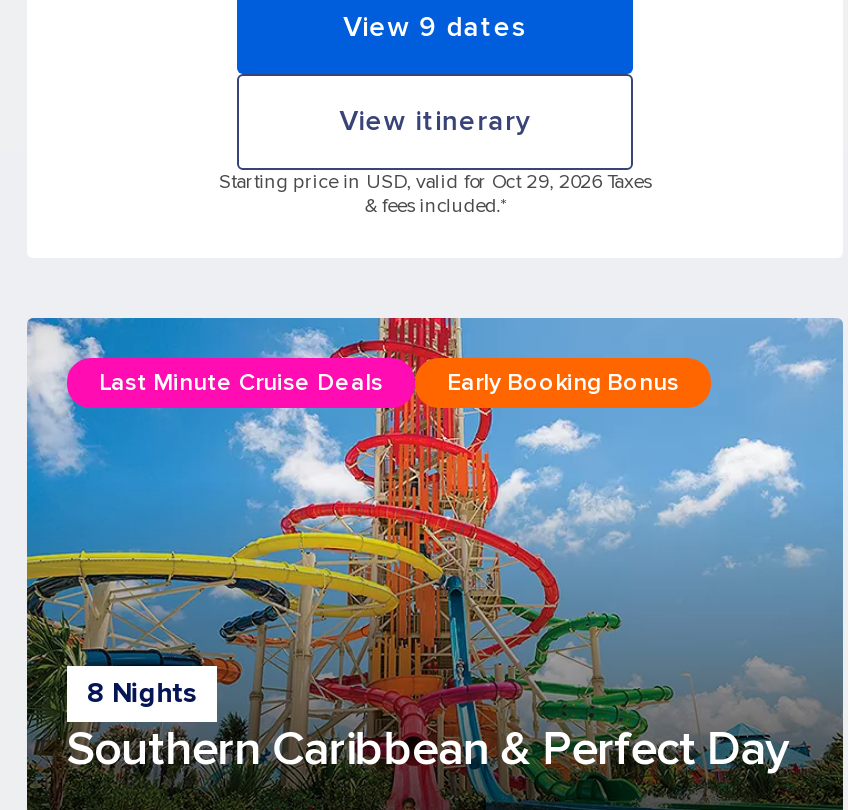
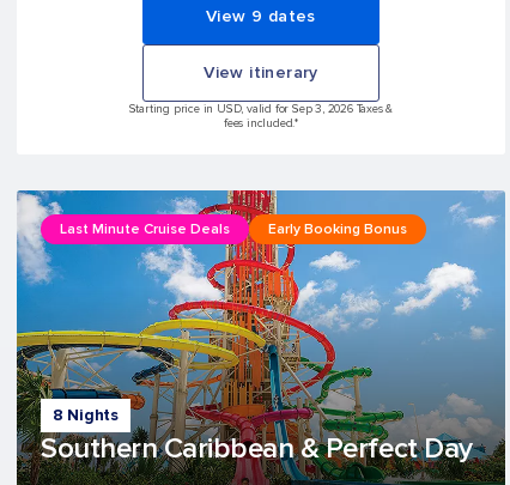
- Starting price in USD, valid for Oct 29, 2026 Taxes
- & fees included.*
+ Starting price in USD, valid for Sep 3, 2026 Taxes &
+ fees included.*
